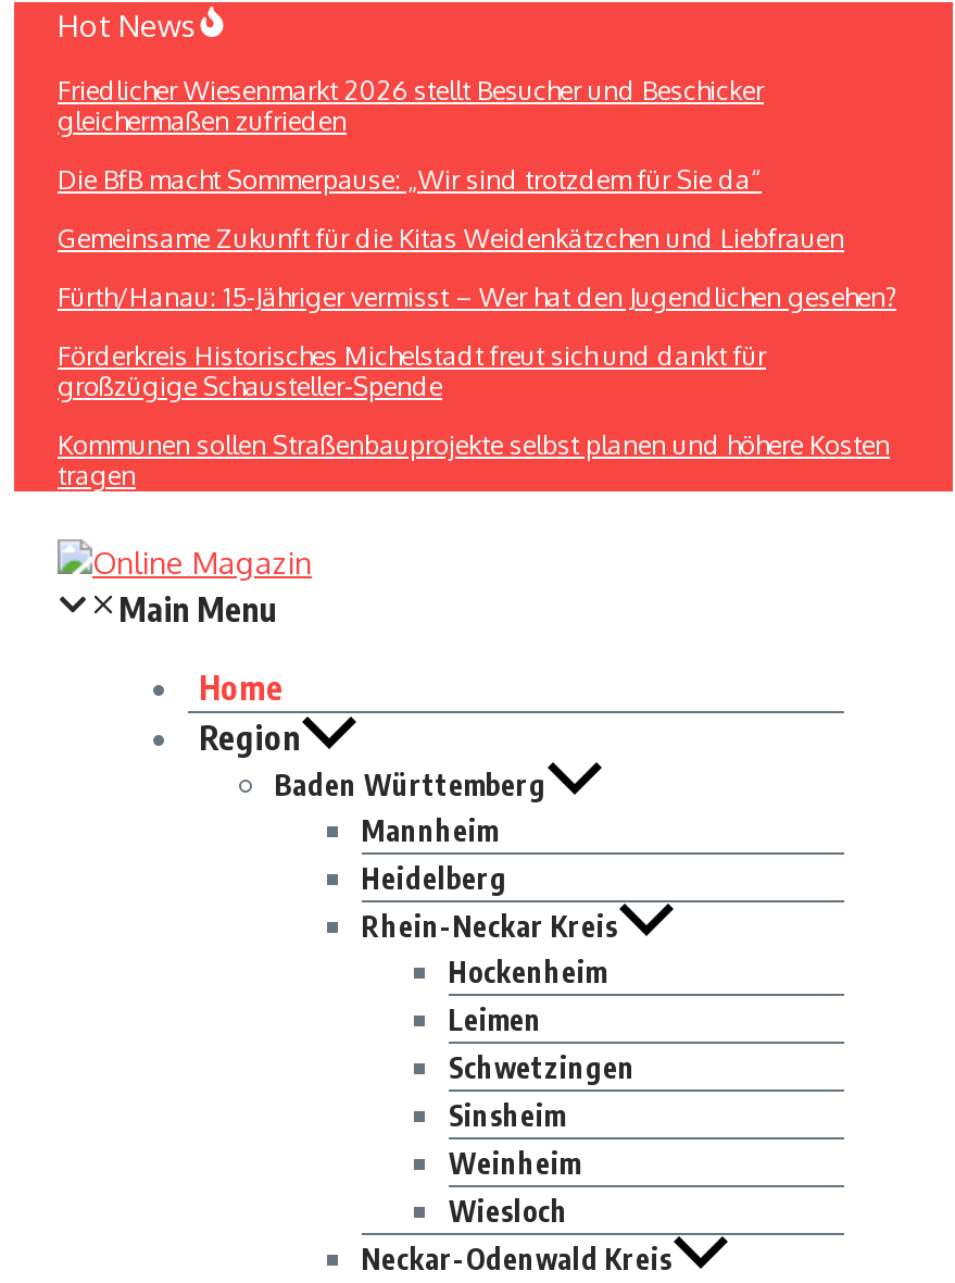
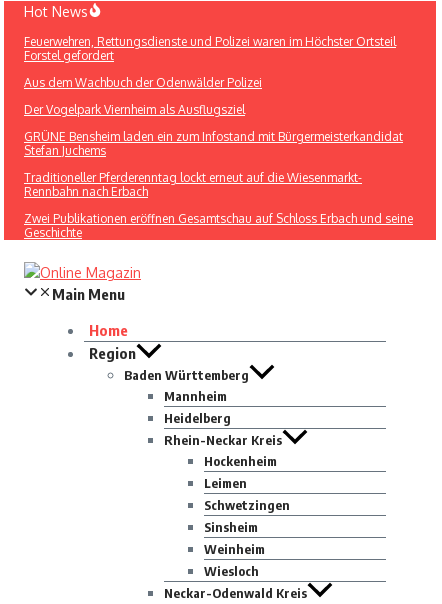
- Friedlicher Wiesenmarkt 2026 stellt Besucher und Beschicker
- gleichermaßen zufrieden
+ Feuerwehren, Rettungsdienste und Polizei waren im Höchster Ortsteil
+ Forstel gefordert

- Die BfB macht Sommerpause: „Wir sind trotzdem für Sie da“
+ Aus dem Wachbuch der Odenwälder Polizei

- Gemeinsame Zukunft für die Kitas Weidenkätzchen und Liebfrauen
+ Der Vogelpark Viernheim als Ausflugsziel

- Fürth/Hanau: 15-Jähriger vermisst – Wer hat den Jugendlichen gesehen?
+ GRÜNE Bensheim laden ein zum Infostand mit Bürgermeisterkandidat
+ Stefan Juchems

- Förderkreis Historisches Michelstadt freut sich und dankt für
- großzügige Schausteller-Spende
+ Traditioneller Pferderenntag lockt erneut auf die Wiesenmarkt-
+ Rennbahn nach Erbach

- Kommunen sollen Straßenbauprojekte selbst planen und höhere Kosten
- tragen
+ Zwei Publikationen eröffnen Gesamtschau auf Schloss Erbach und seine
+ Geschichte
